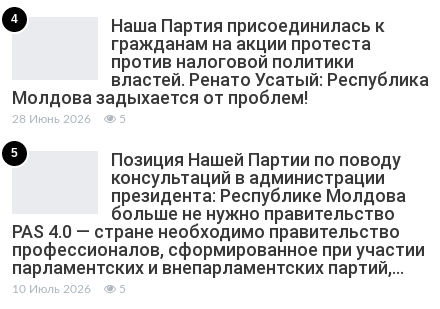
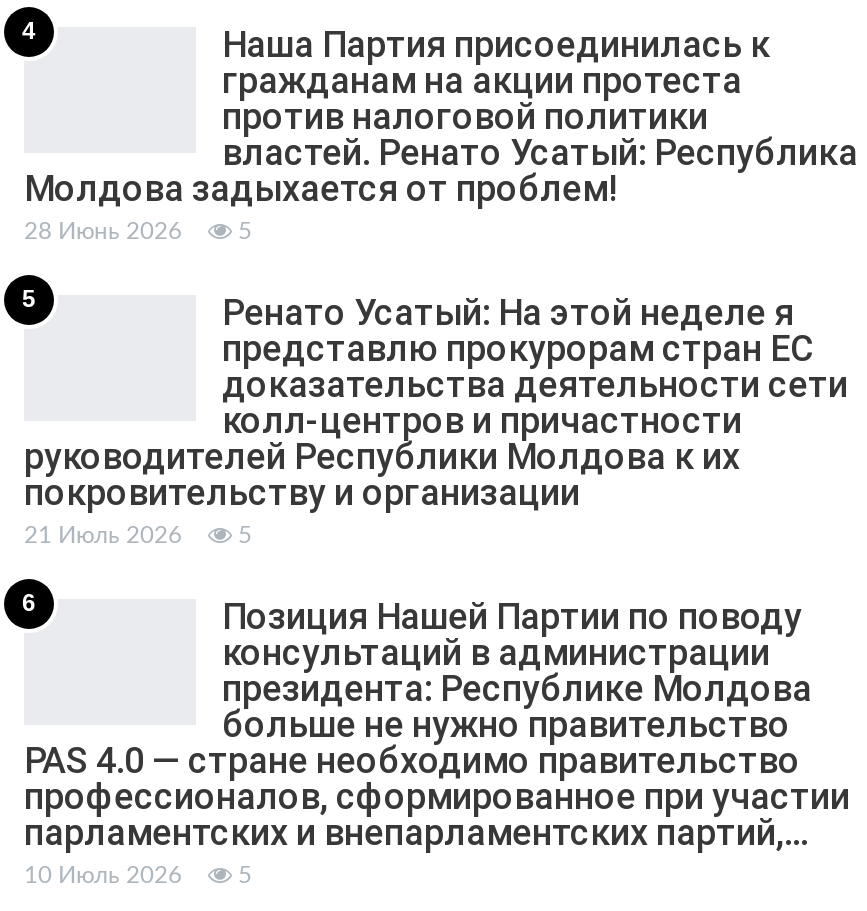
+ Ренато Усатый: На этой неделе я
+ представлю прокурорам стран ЕС
+ доказательства деятельности сети
+ колл-центров и причастности
+ руководителей Республики Молдова к их
+ покровительству и организации
+ 21 Июль 2026
+ 5
+ 6
